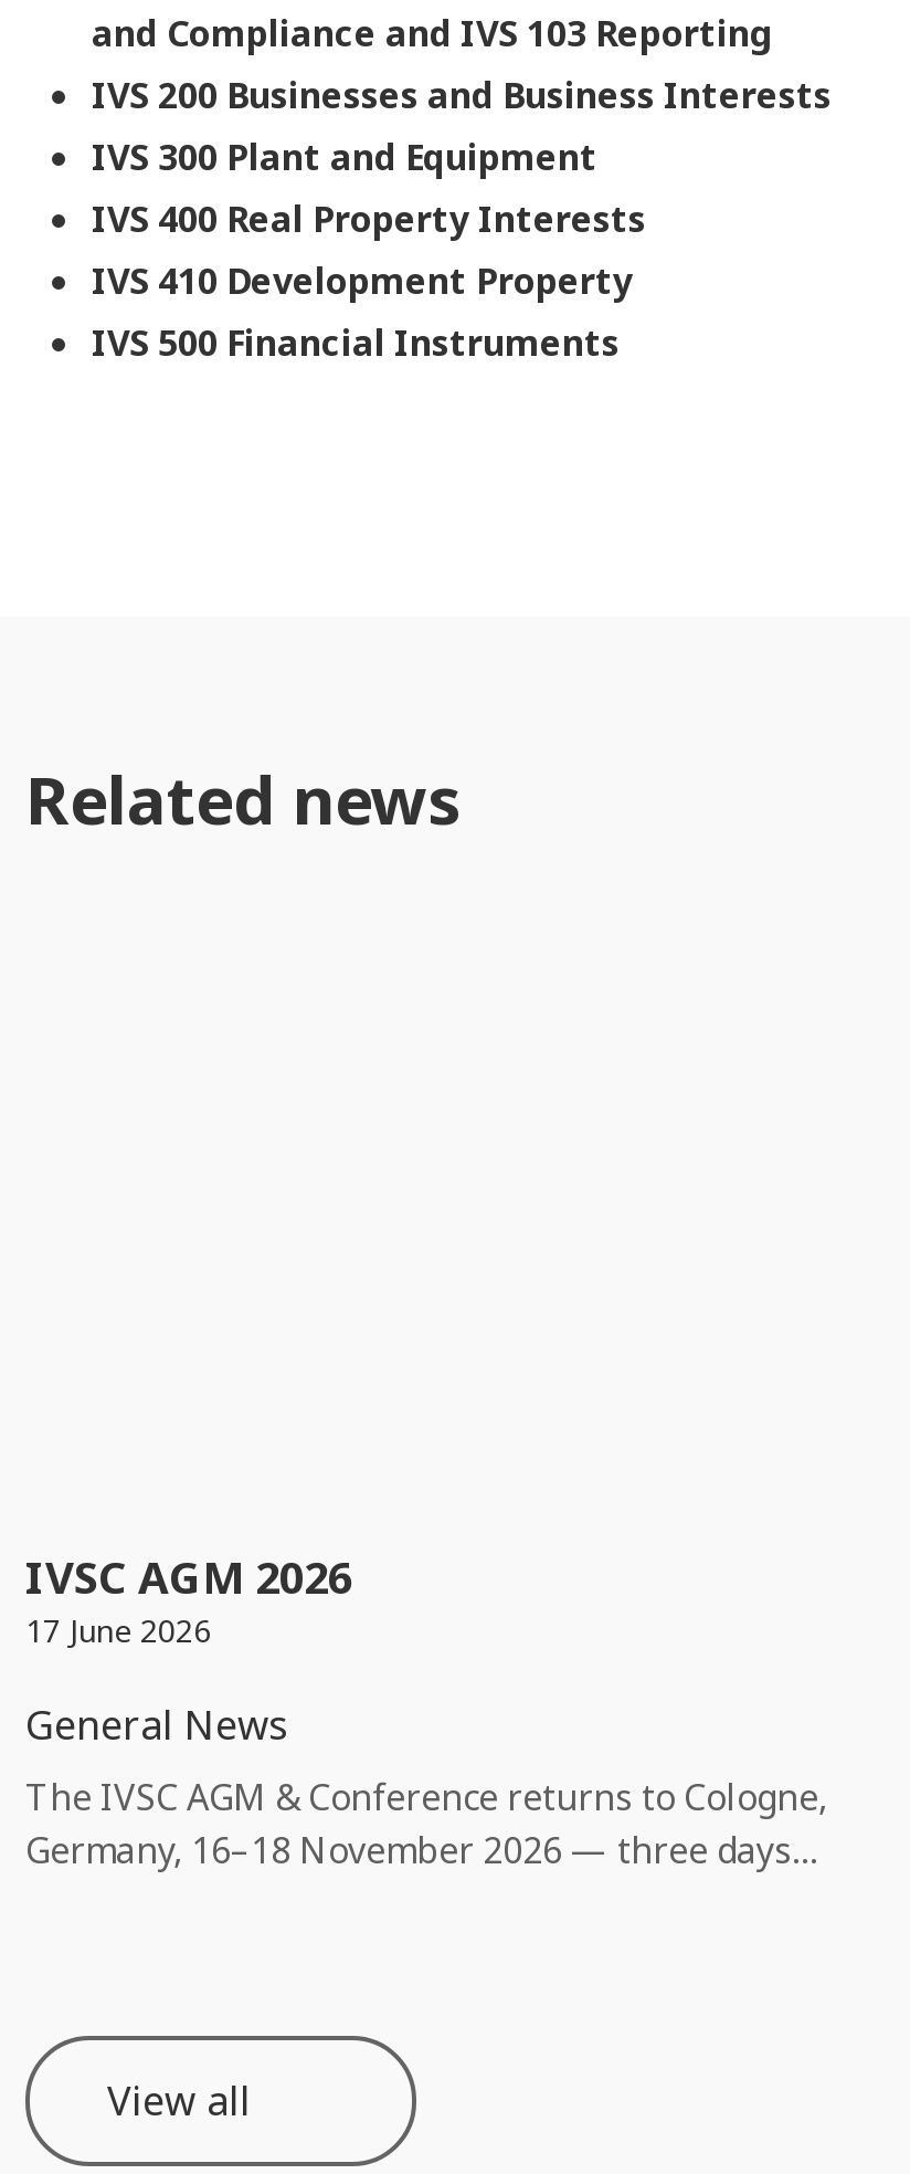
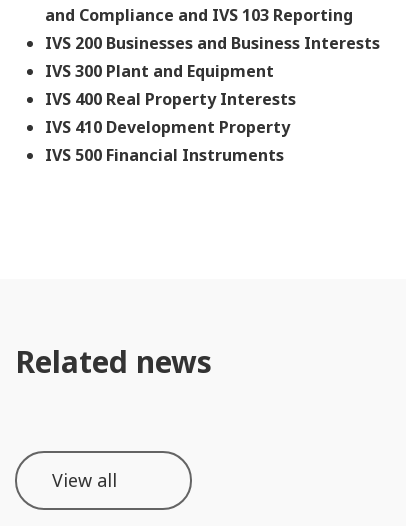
- IVSC AGM 2026
- 17 June 2026
- General News
- The IVSC AGM & Conference returns to Cologne,
- Germany, 16–18 November 2026 — three days…
